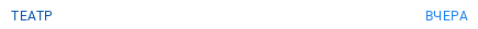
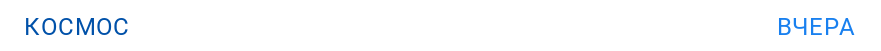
- ТЕАТР
+ КОСМОС
